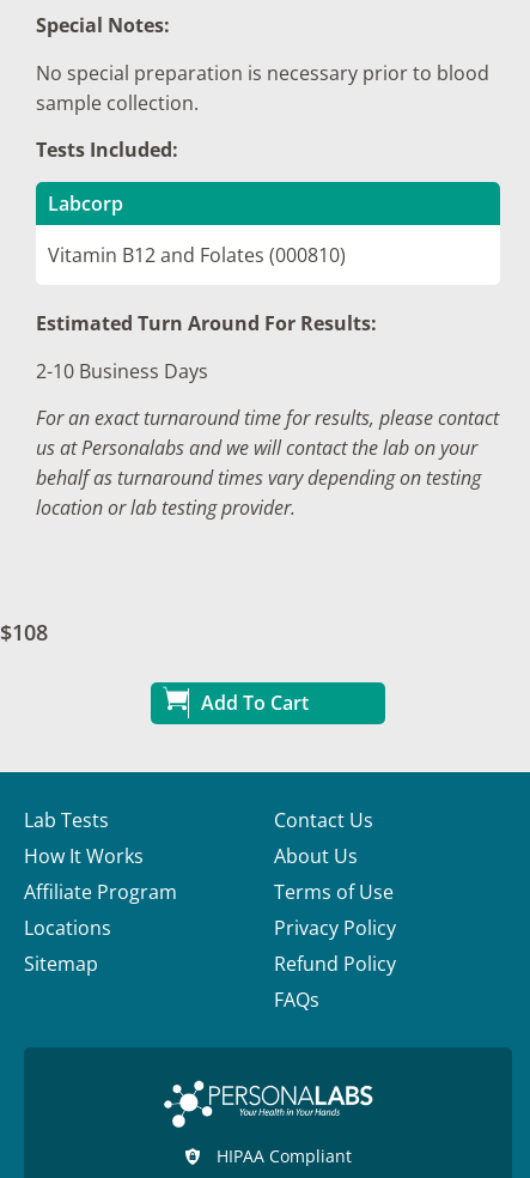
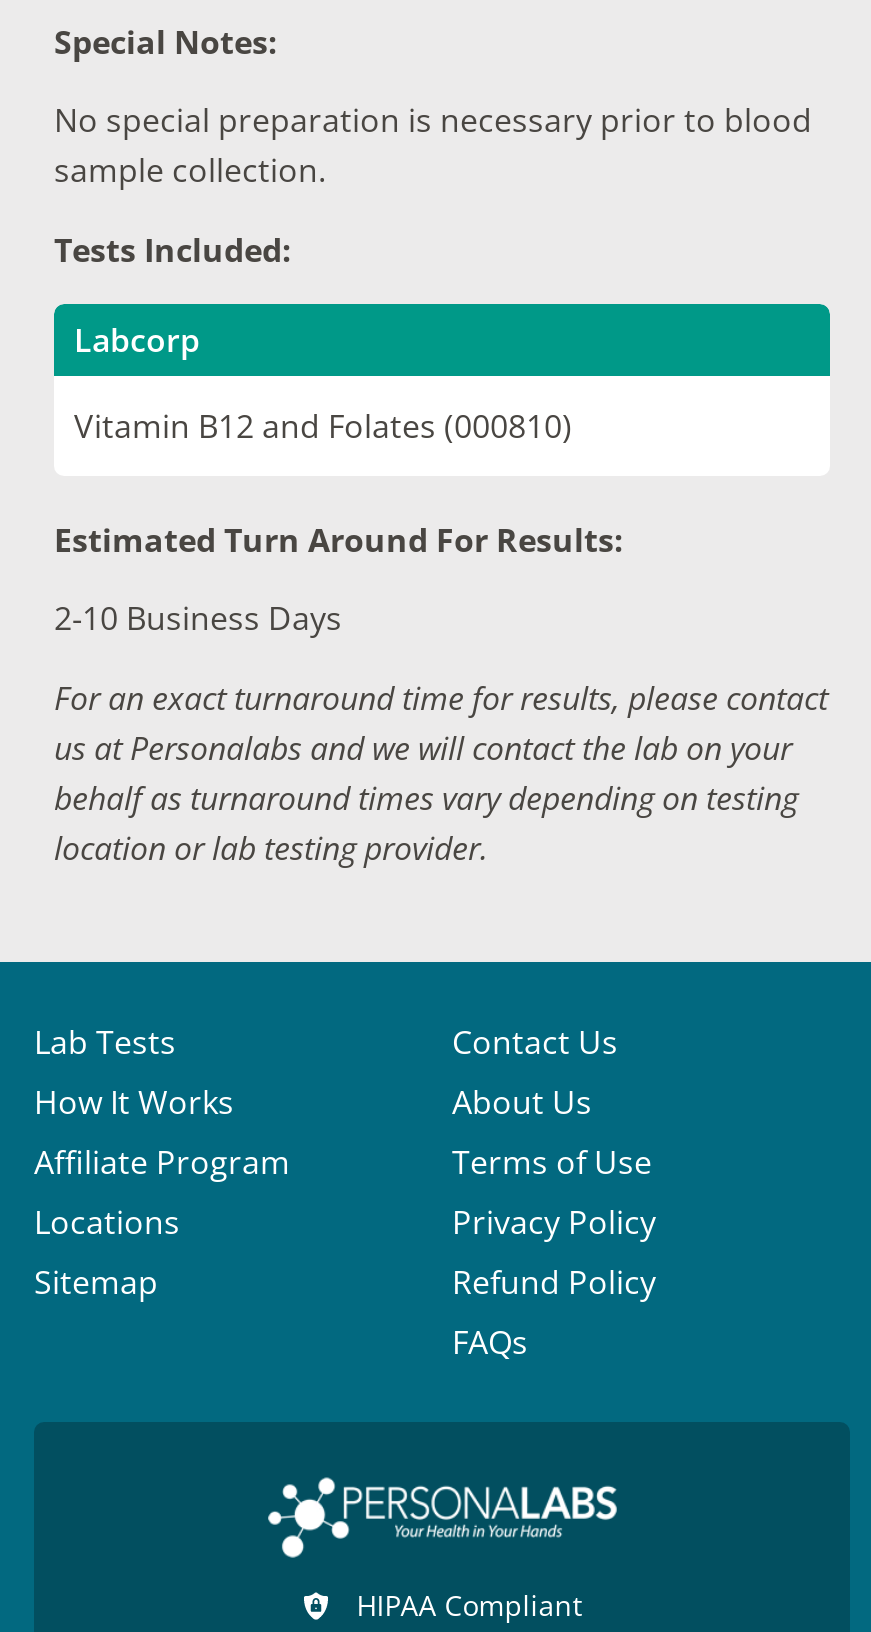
- $108
- Add To Cart
